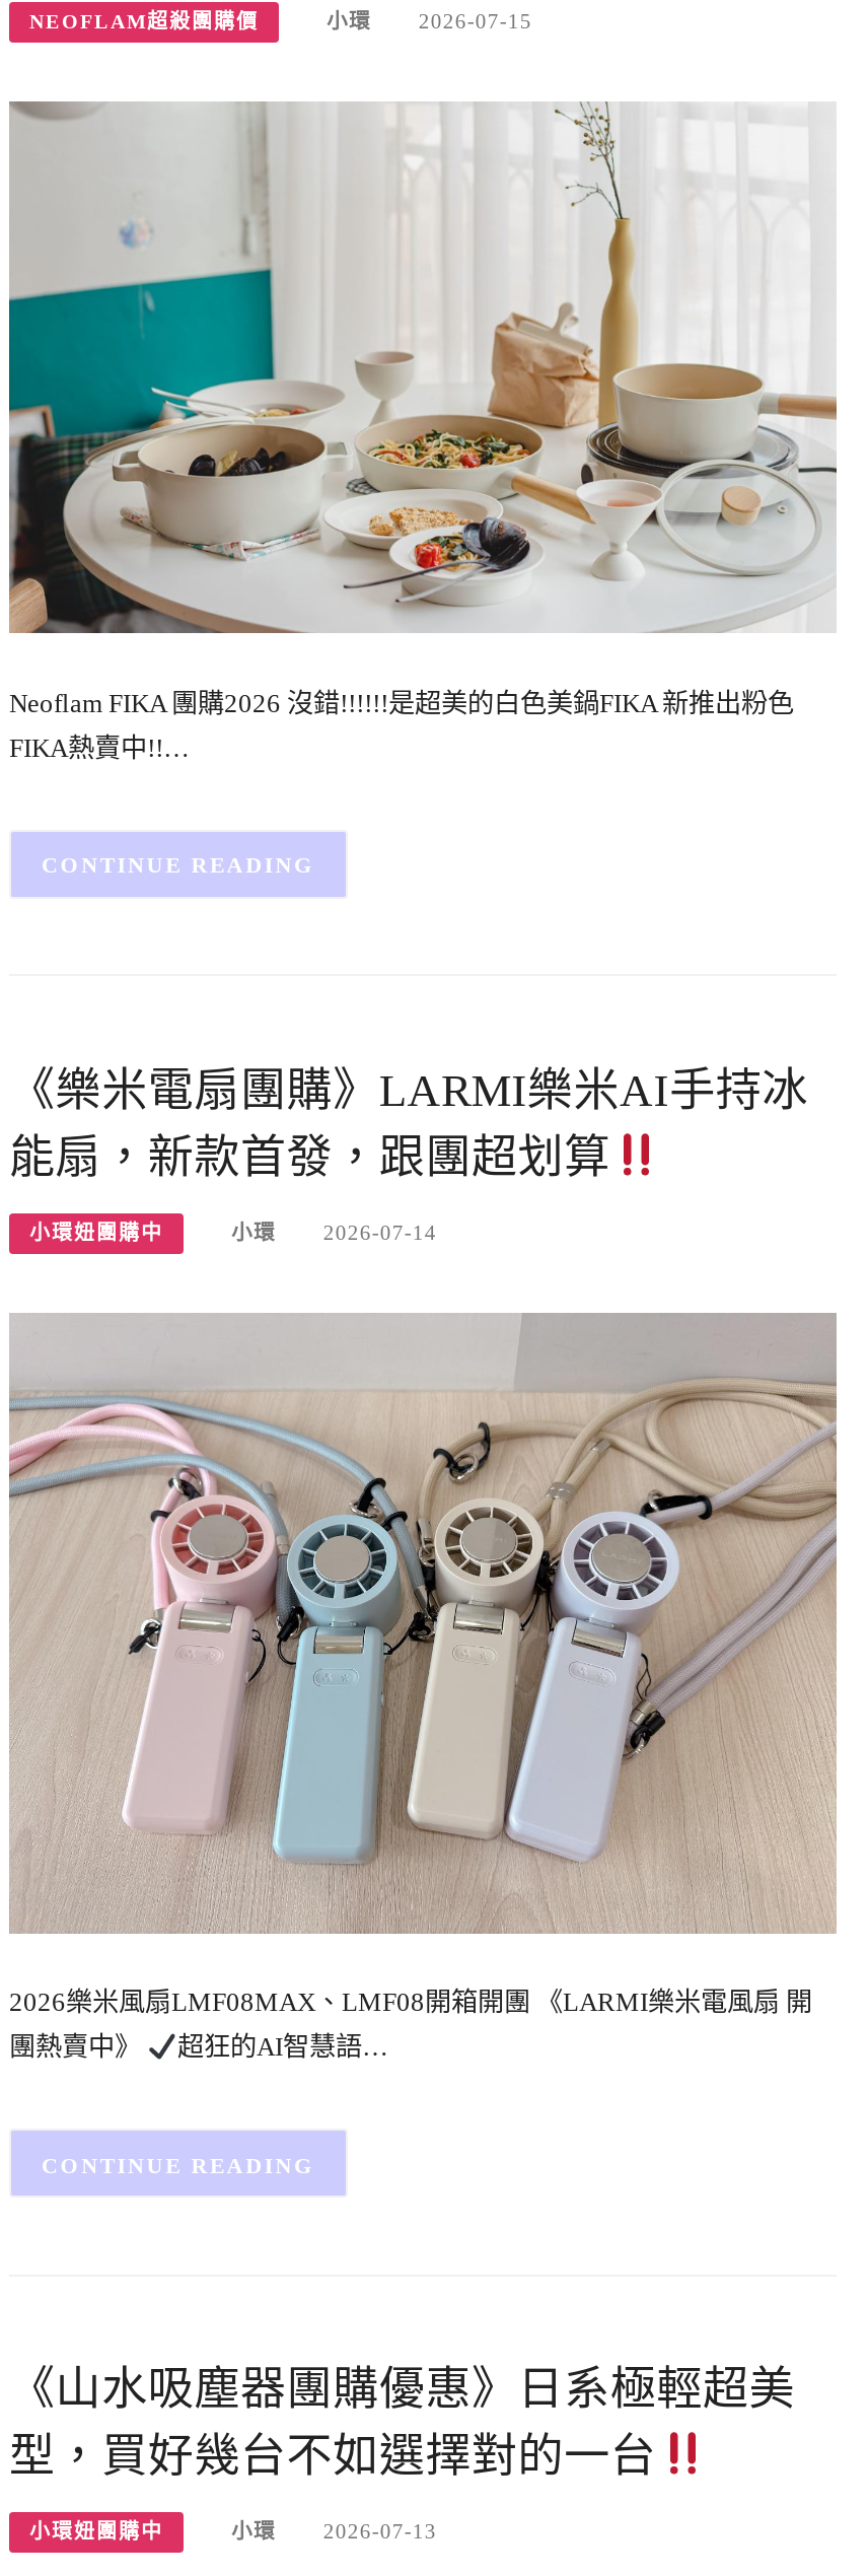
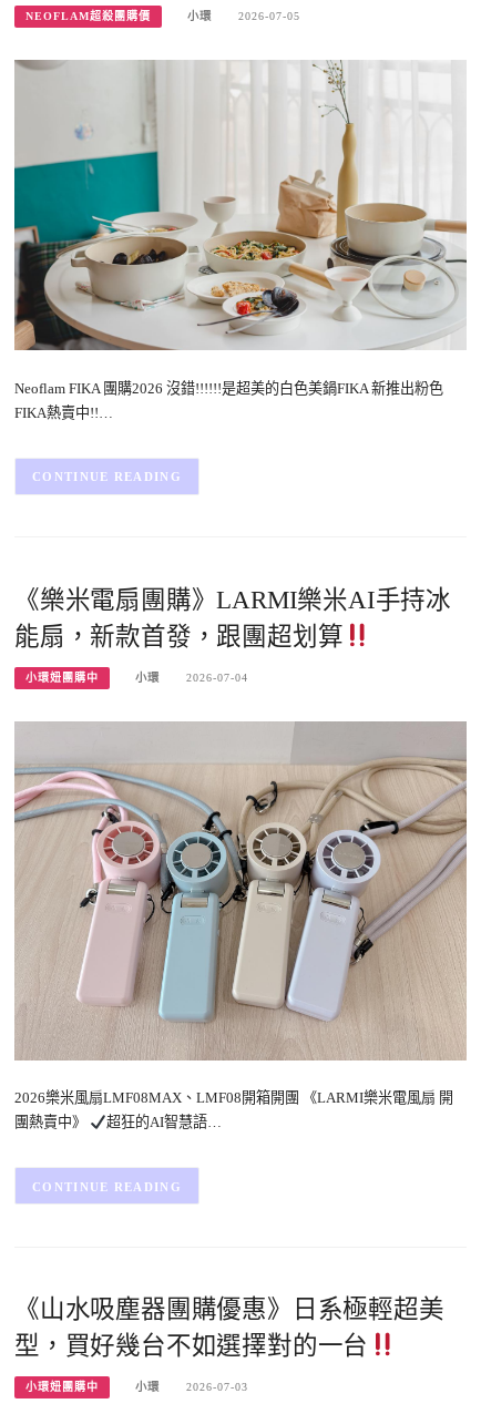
- 2026-07-15
+ 2026-07-05

- 2026-07-14
+ 2026-07-04

- 2026-07-13
+ 2026-07-03
